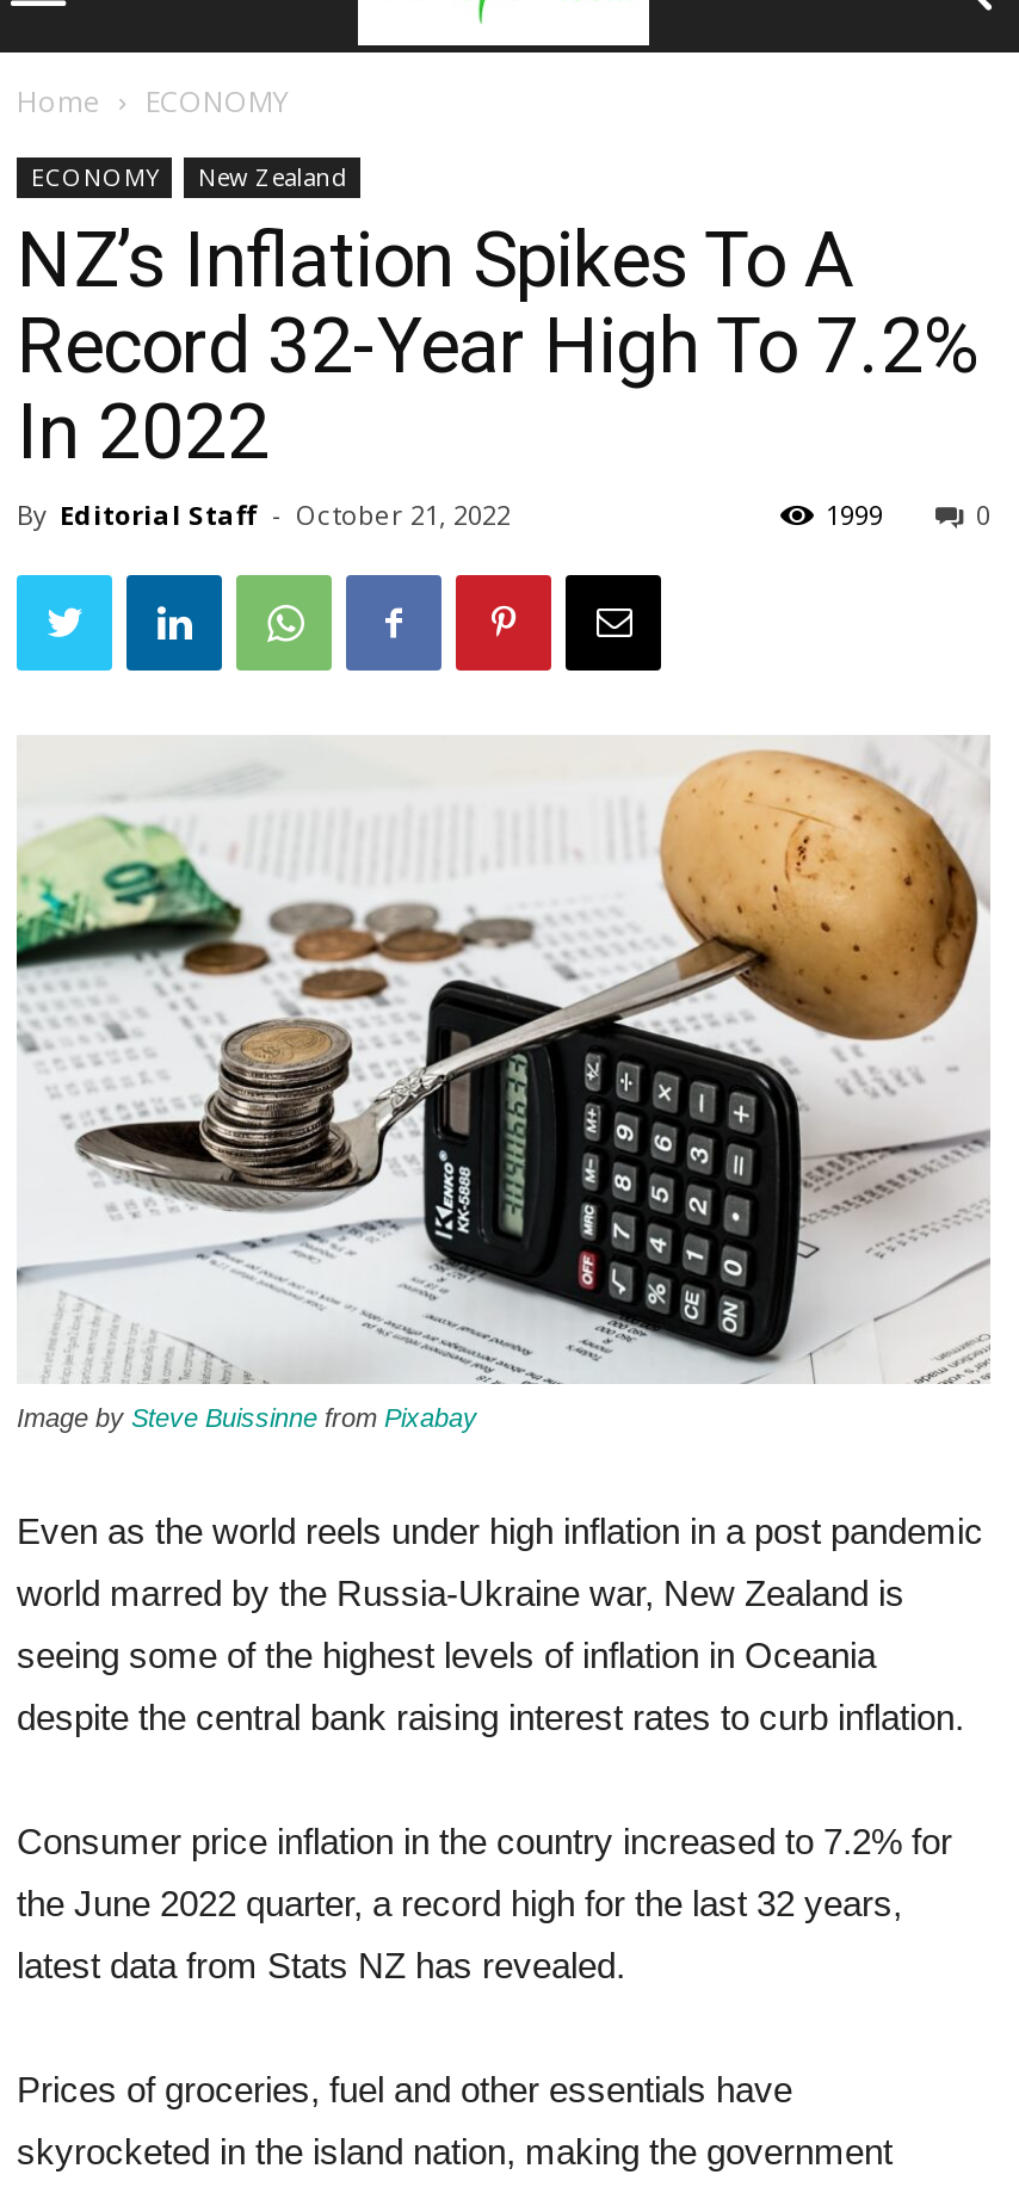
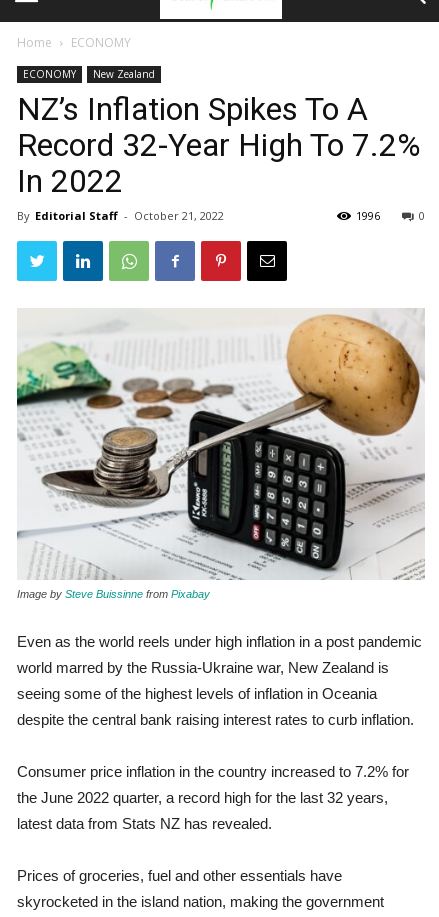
- 1999
+ 1996
